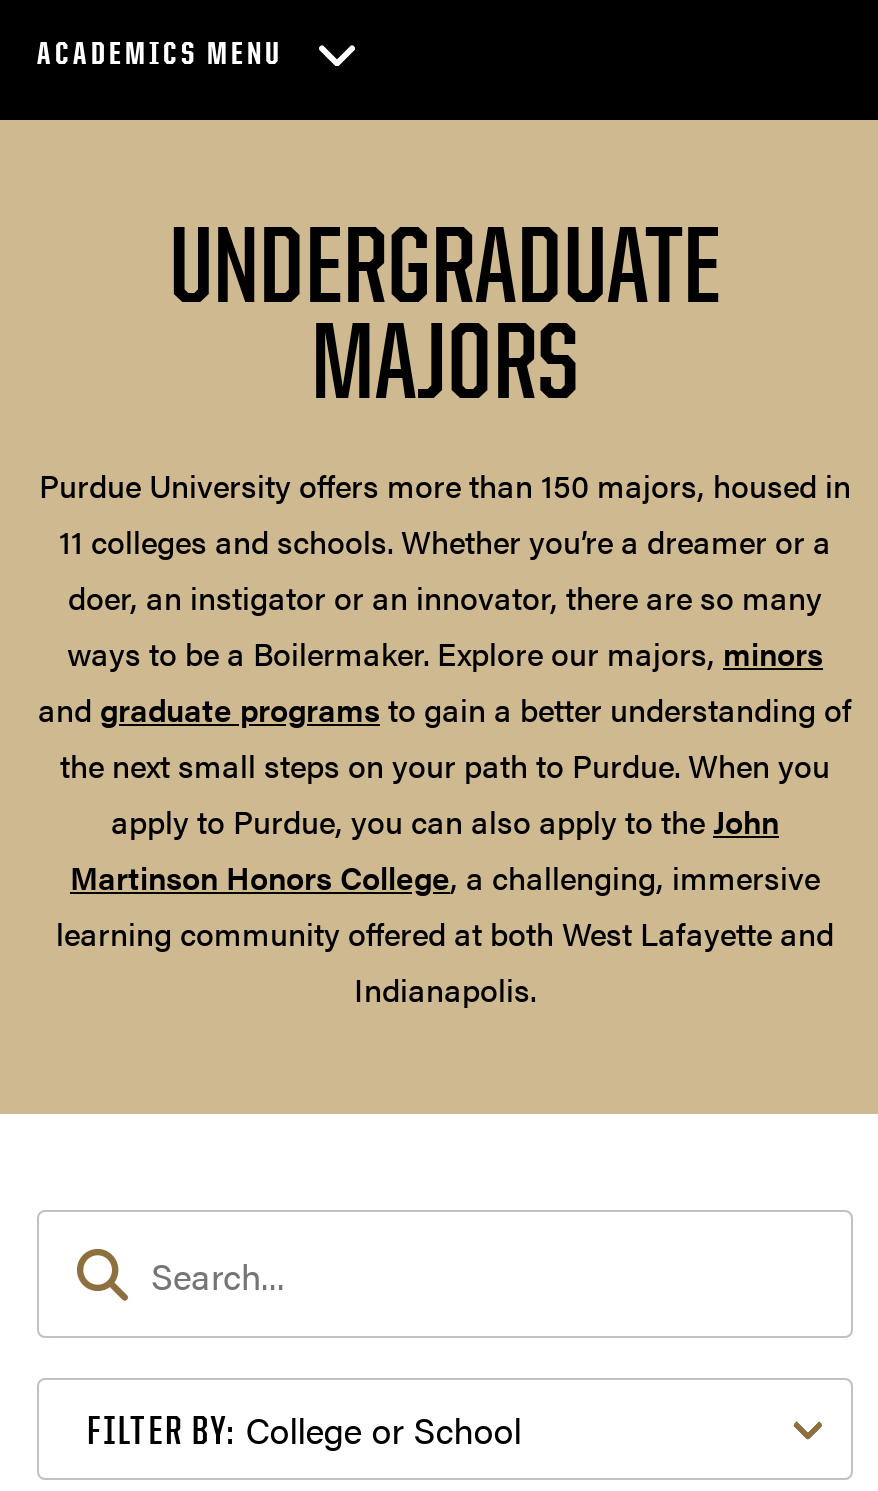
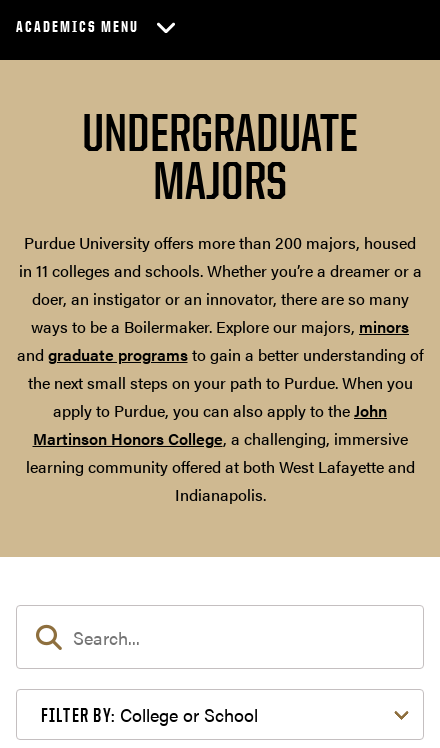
- Purdue University offers more than 150 majors, housed in
- 11 colleges and schools. Whether you’re a dreamer or a
+ Purdue University offers more than 200 majors, housed
+ in 11 colleges and schools. Whether you’re a dreamer or a
